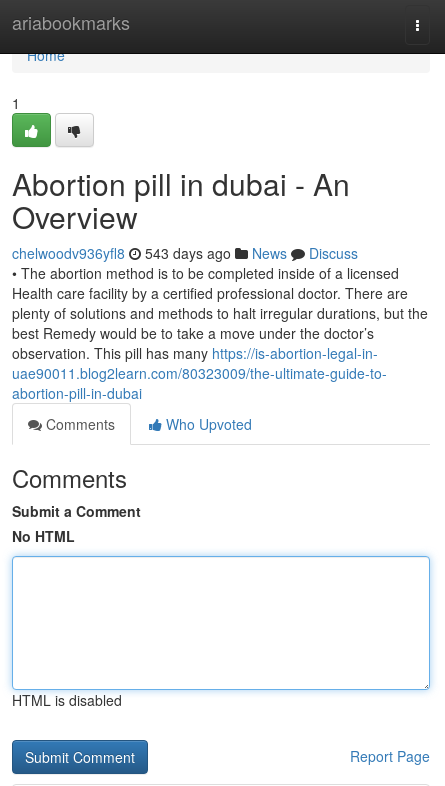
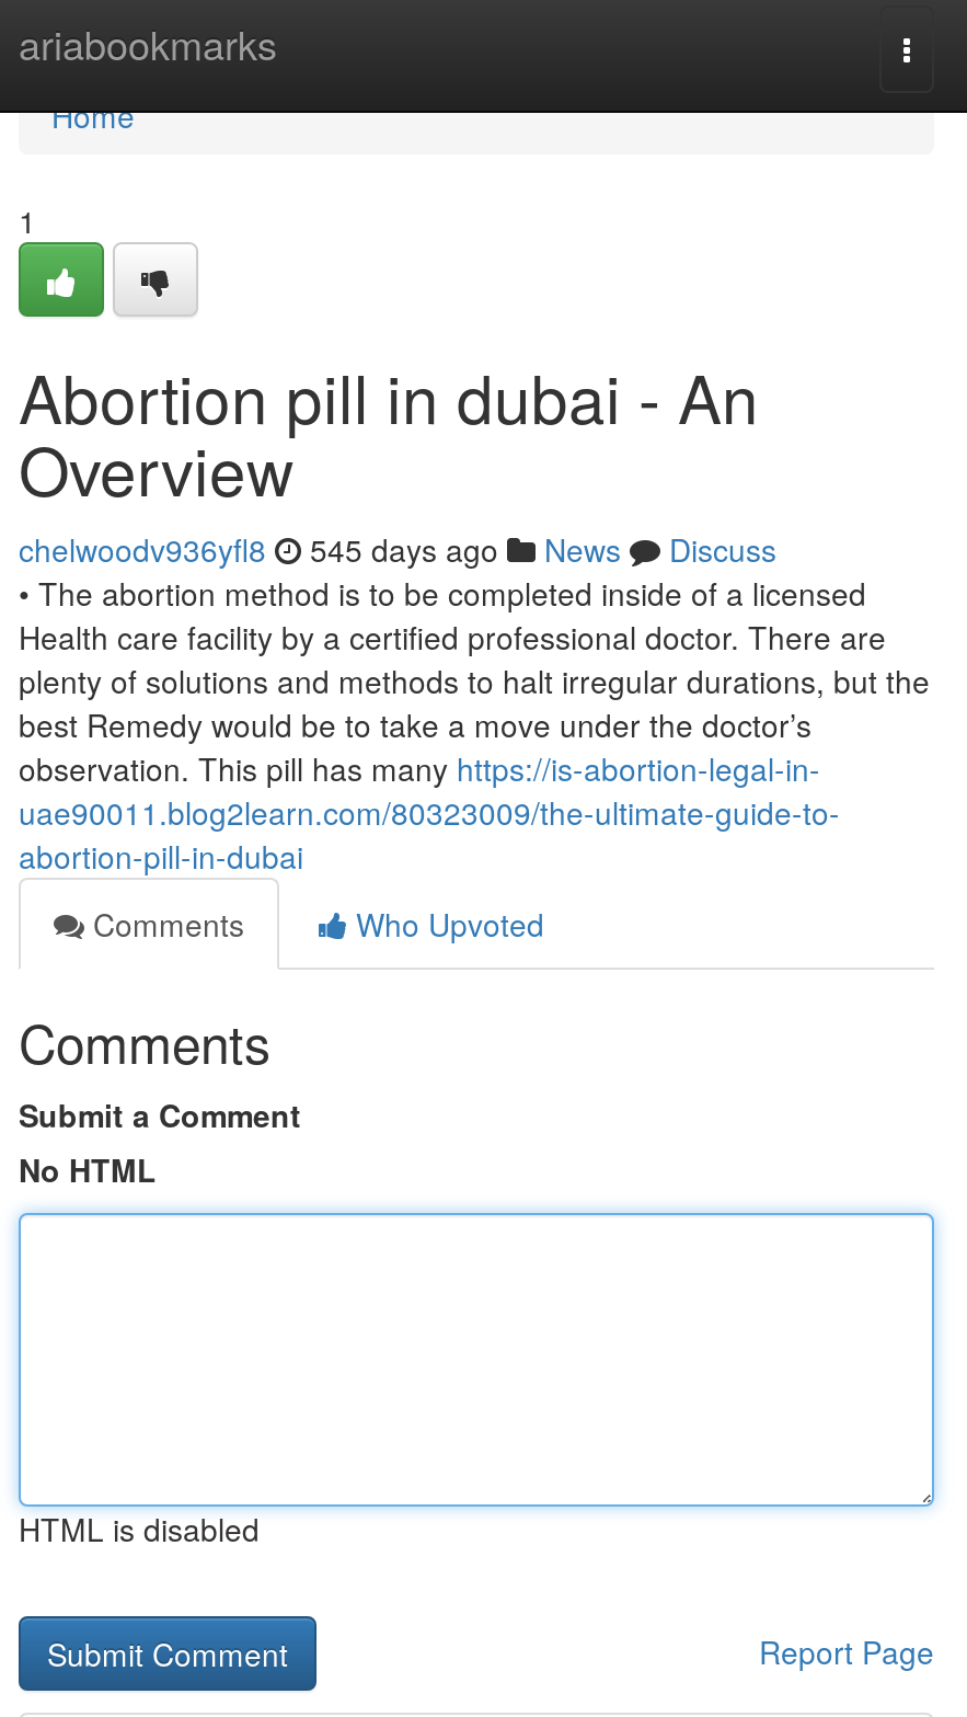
- chelwoodv936yfl8 543 days ago News Discuss
+ chelwoodv936yfl8 545 days ago News Discuss
